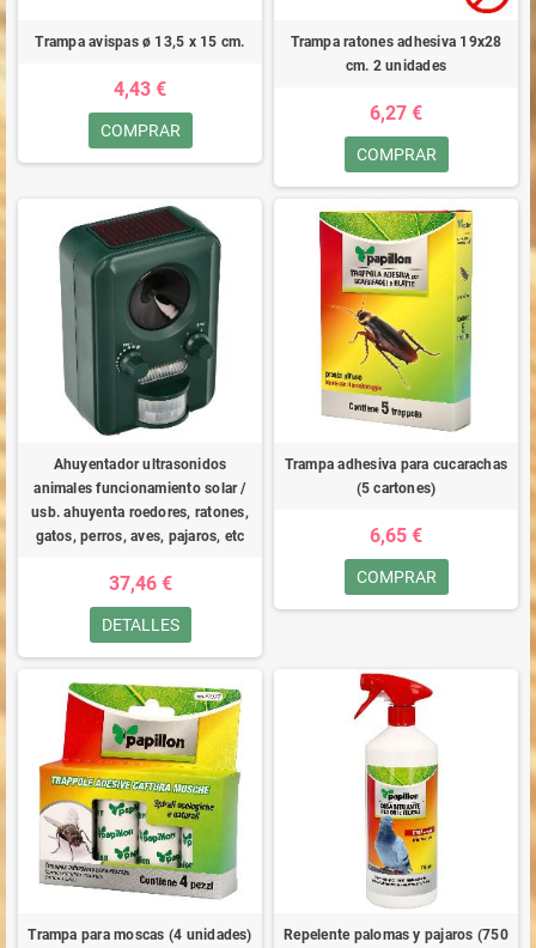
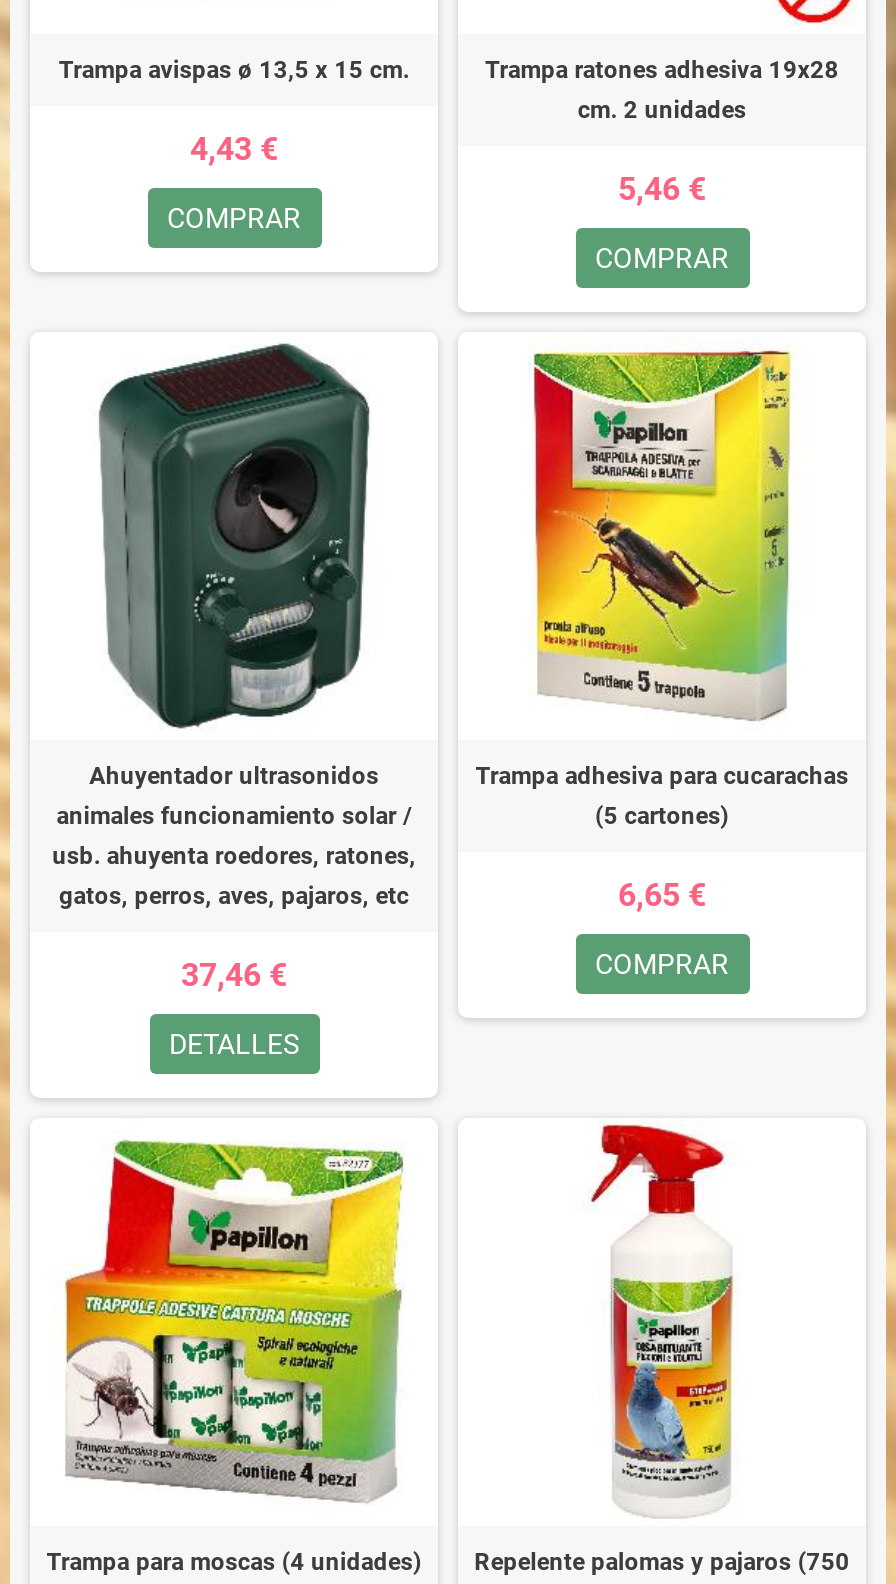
- 6,27 €
+ 5,46 €
